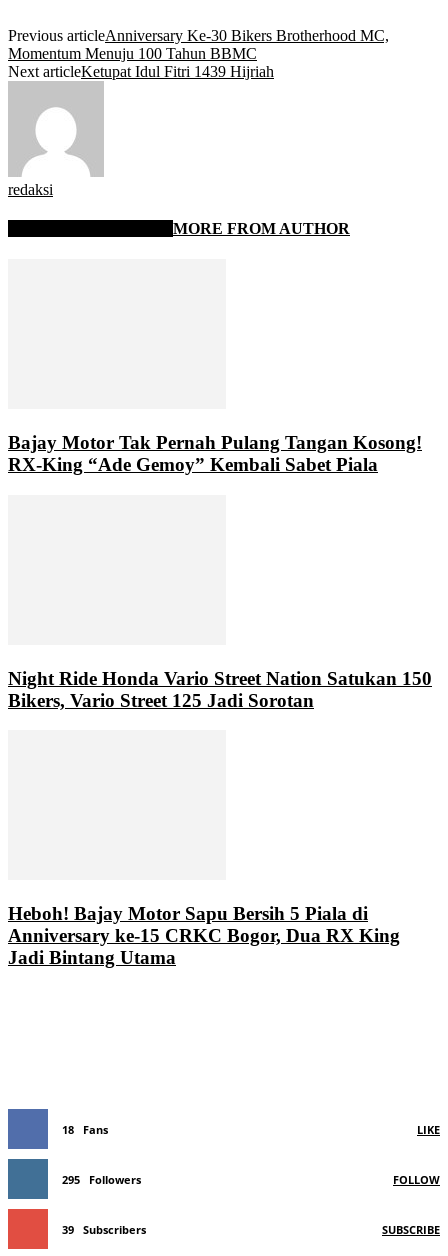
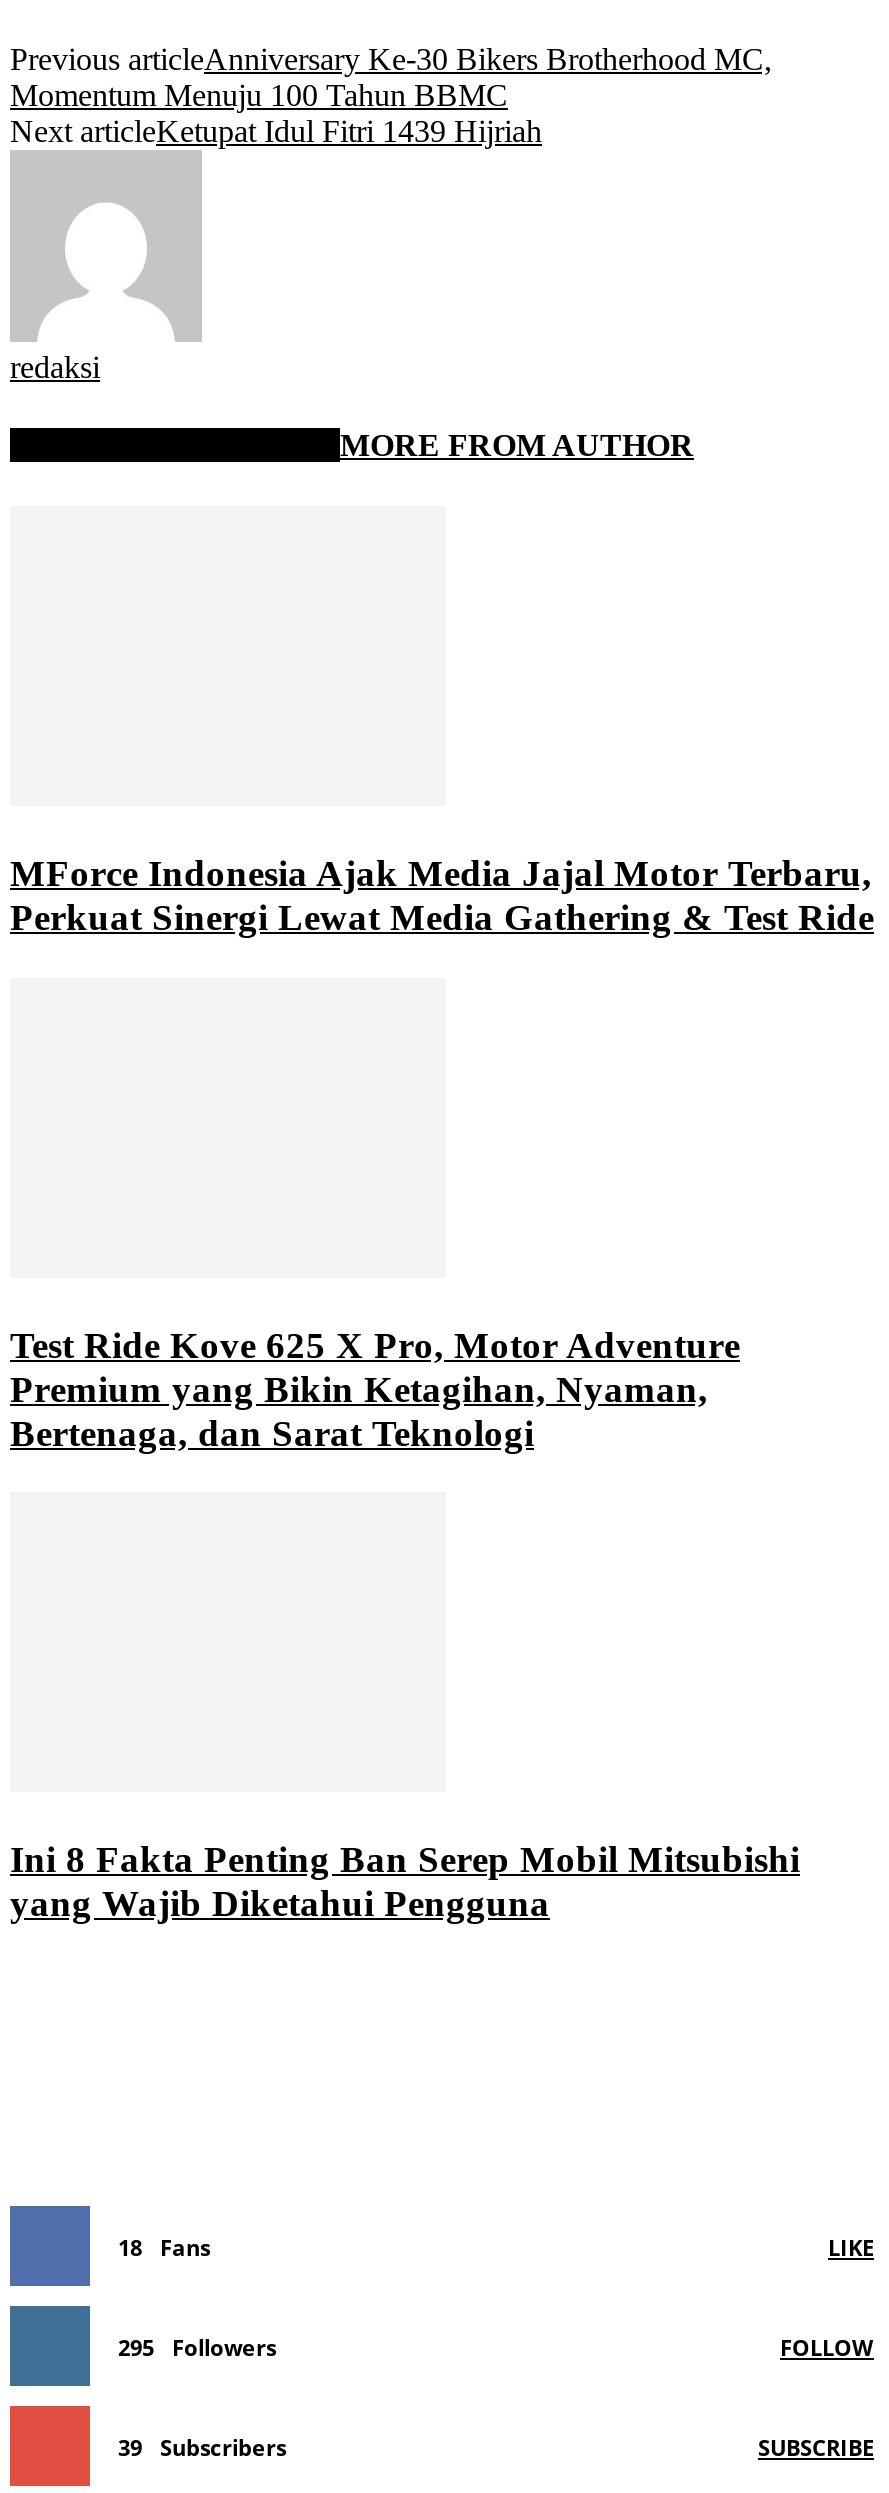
- Bajay Motor Tak Pernah Pulang Tangan Kosong!
- RX-King “Ade Gemoy” Kembali Sabet Piala
+ MForce Indonesia Ajak Media Jajal Motor Terbaru,
+ Perkuat Sinergi Lewat Media Gathering & Test Ride

- Night Ride Honda Vario Street Nation Satukan 150
- Bikers, Vario Street 125 Jadi Sorotan
+ Test Ride Kove 625 X Pro, Motor Adventure
+ Premium yang Bikin Ketagihan, Nyaman,
+ Bertenaga, dan Sarat Teknologi

- Heboh! Bajay Motor Sapu Bersih 5 Piala di
- Anniversary ke-15 CRKC Bogor, Dua RX King
- Jadi Bintang Utama
+ Ini 8 Fakta Penting Ban Serep Mobil Mitsubishi
+ yang Wajib Diketahui Pengguna
